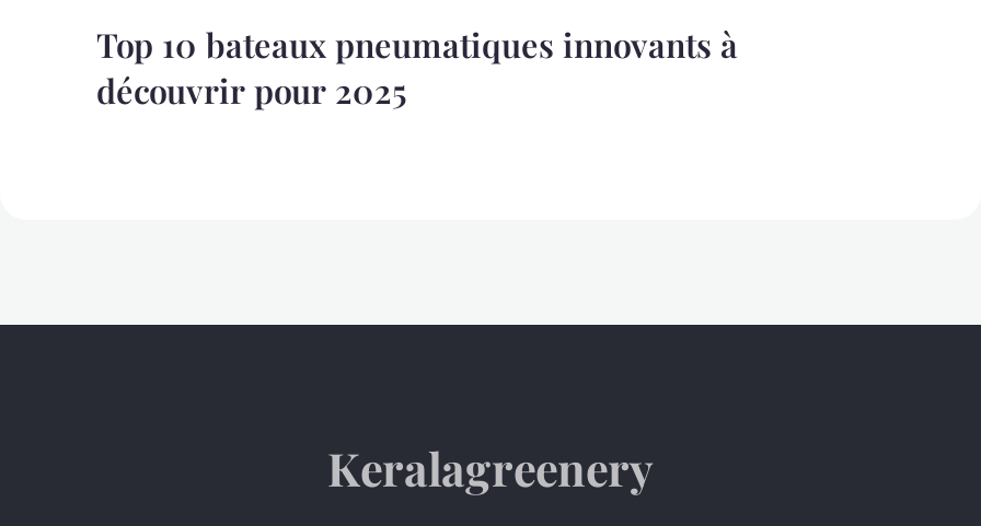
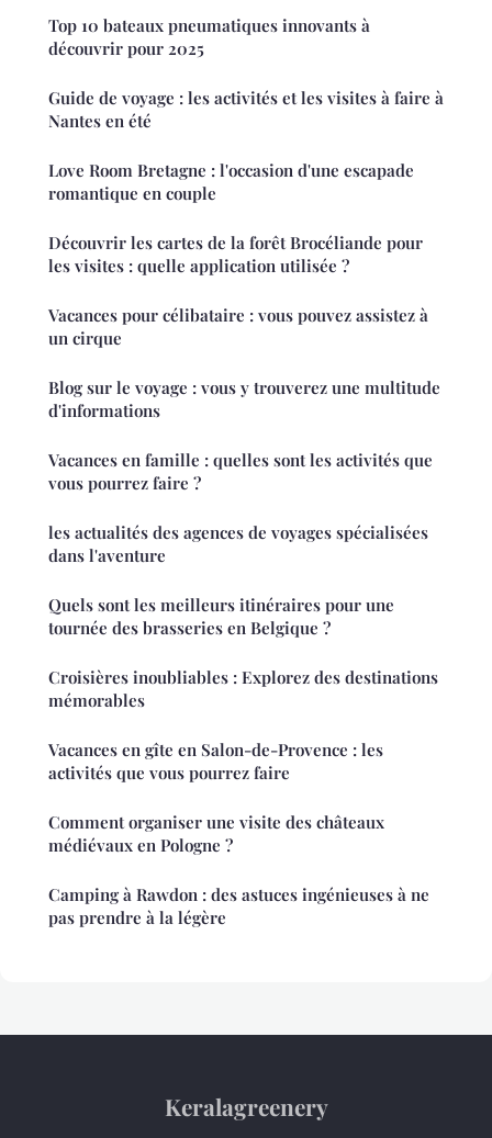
+ Guide de voyage : les activités et les visites à faire à
+ Nantes en été
+ Love Room Bretagne : l'occasion d'une escapade
+ romantique en couple
+ Découvrir les cartes de la forêt Brocéliande pour
+ les visites : quelle application utilisée ?
+ Vacances pour célibataire : vous pouvez assistez à
+ un cirque
+ Blog sur le voyage : vous y trouverez une multitude
+ d'informations
+ Vacances en famille : quelles sont les activités que
+ vous pourrez faire ?
+ les actualités des agences de voyages spécialisées
+ dans l'aventure
+ Quels sont les meilleurs itinéraires pour une
+ tournée des brasseries en Belgique ?
+ Croisières inoubliables : Explorez des destinations
+ mémorables
+ Vacances en gîte en Salon-de-Provence : les
+ activités que vous pourrez faire
+ Comment organiser une visite des châteaux
+ médiévaux en Pologne ?
+ Camping à Rawdon : des astuces ingénieuses à ne
+ pas prendre à la légère
